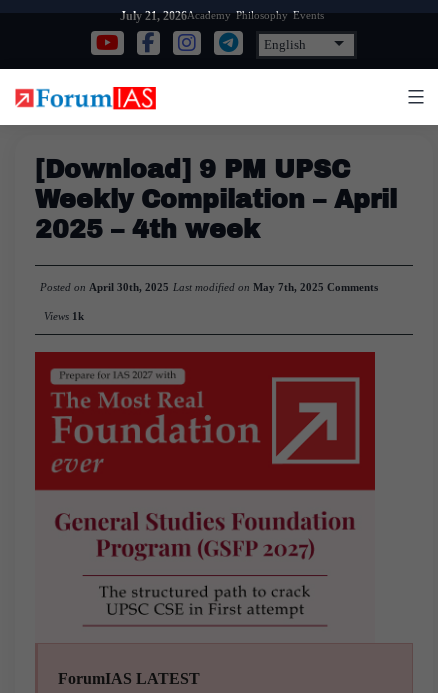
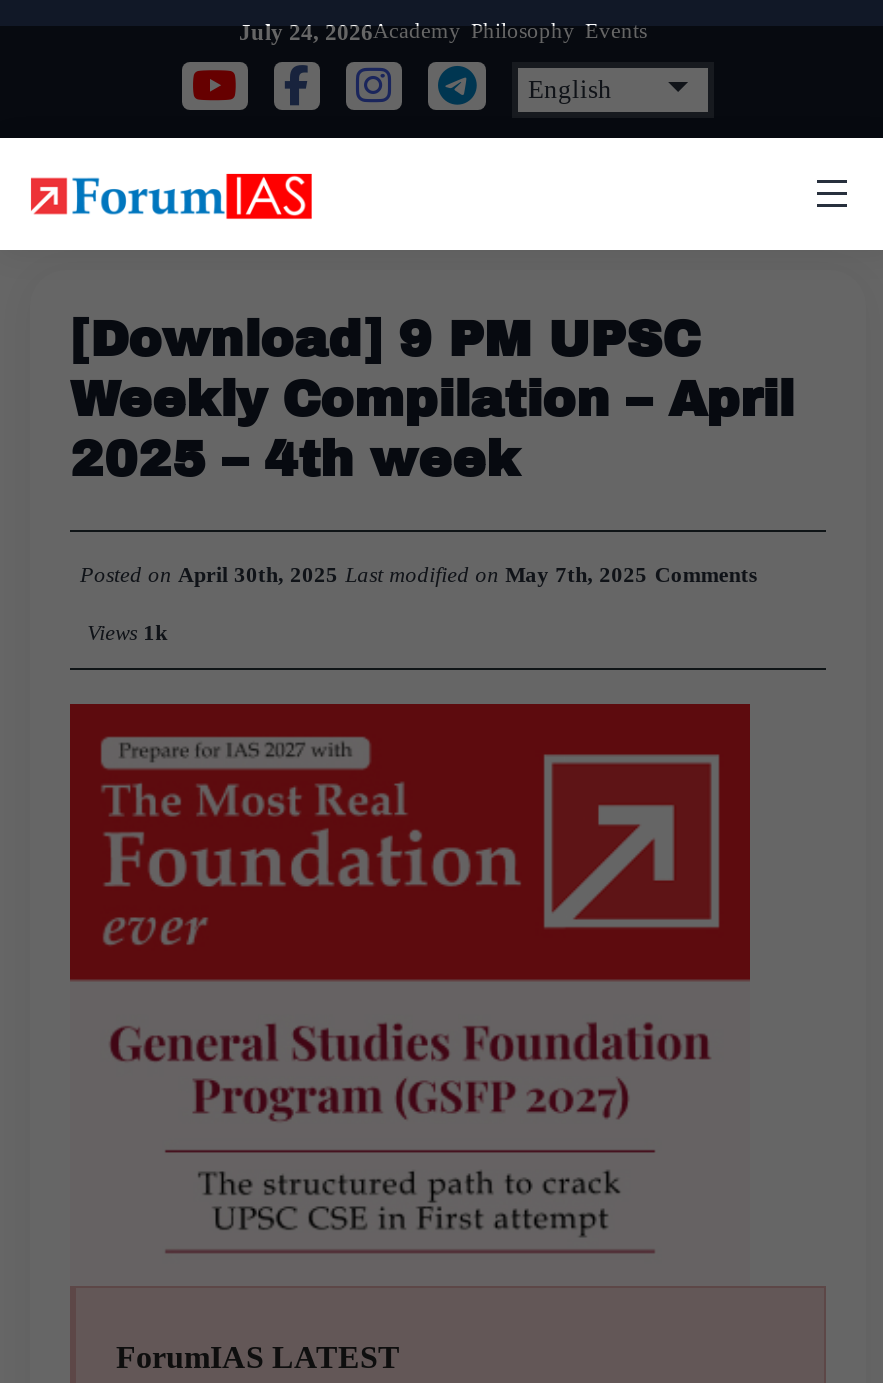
- July 21, 2026Academy Philosophy Events
+ July 24, 2026Academy Philosophy Events
